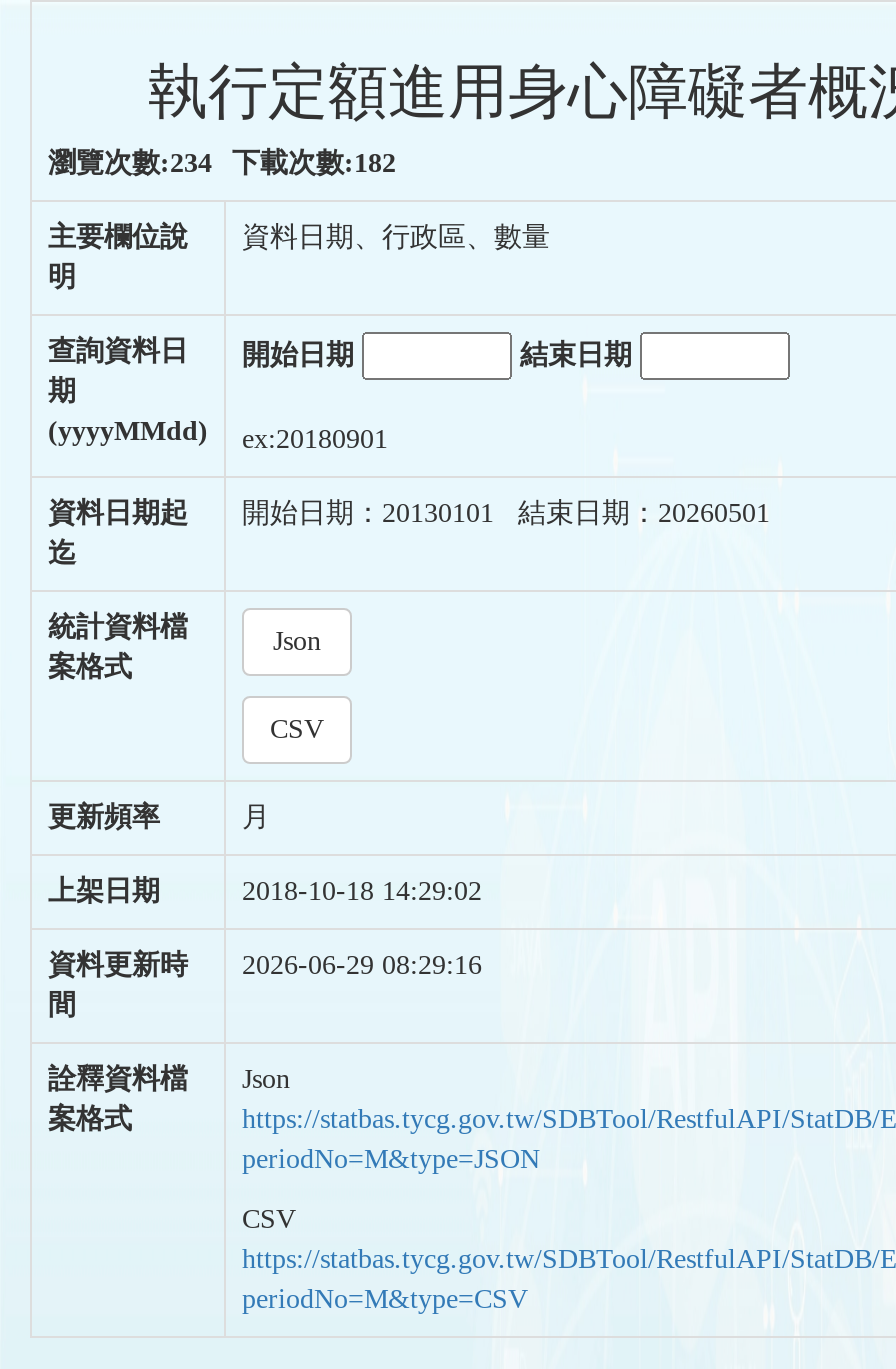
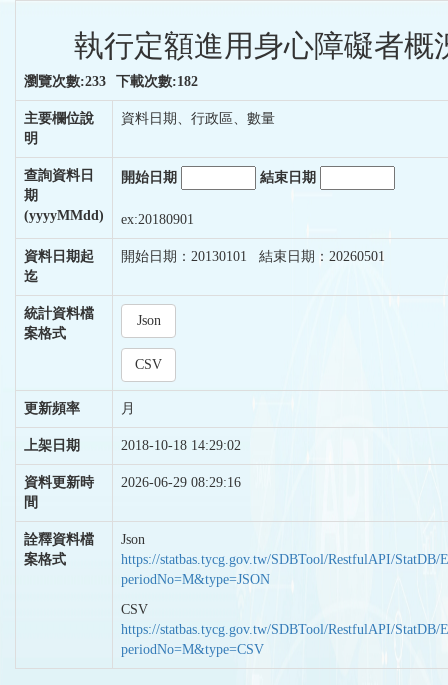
- 瀏覽次數:234 下載次數:182
+ 瀏覽次數:233 下載次數:182
